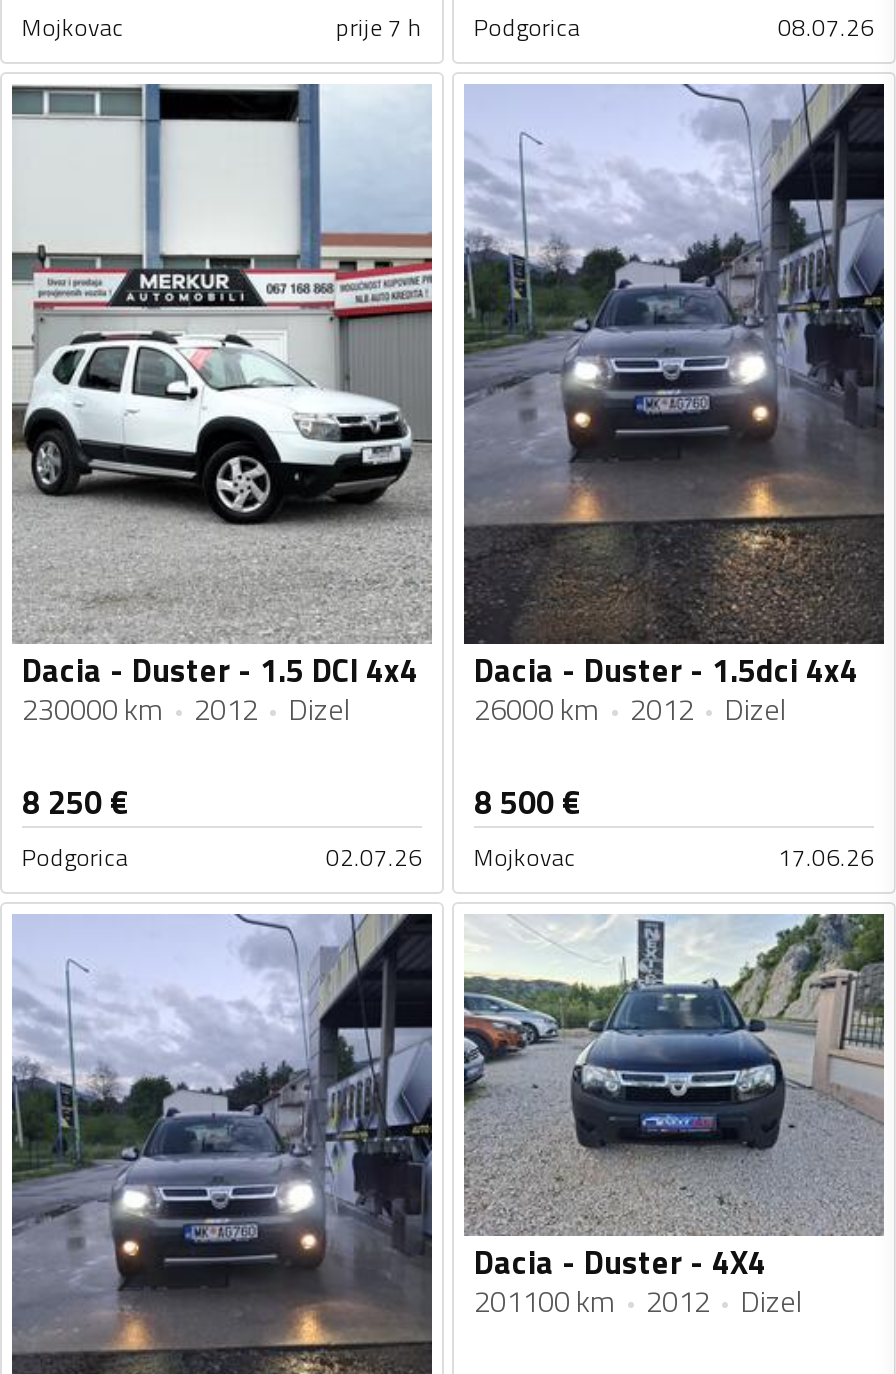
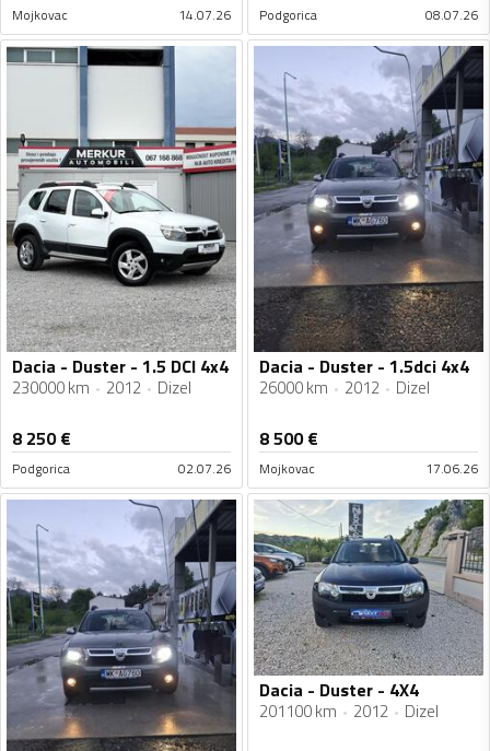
- prije 7 h Podgorica
+ 14.07.26 Podgorica
